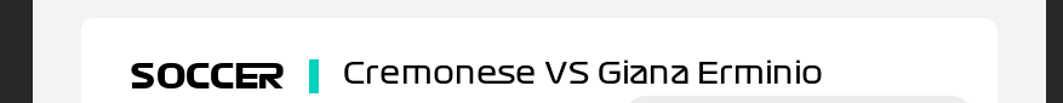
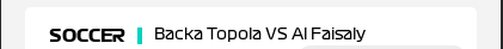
- Cremonese VS Giana Erminio
+ Backa Topola VS Al Faisaly
